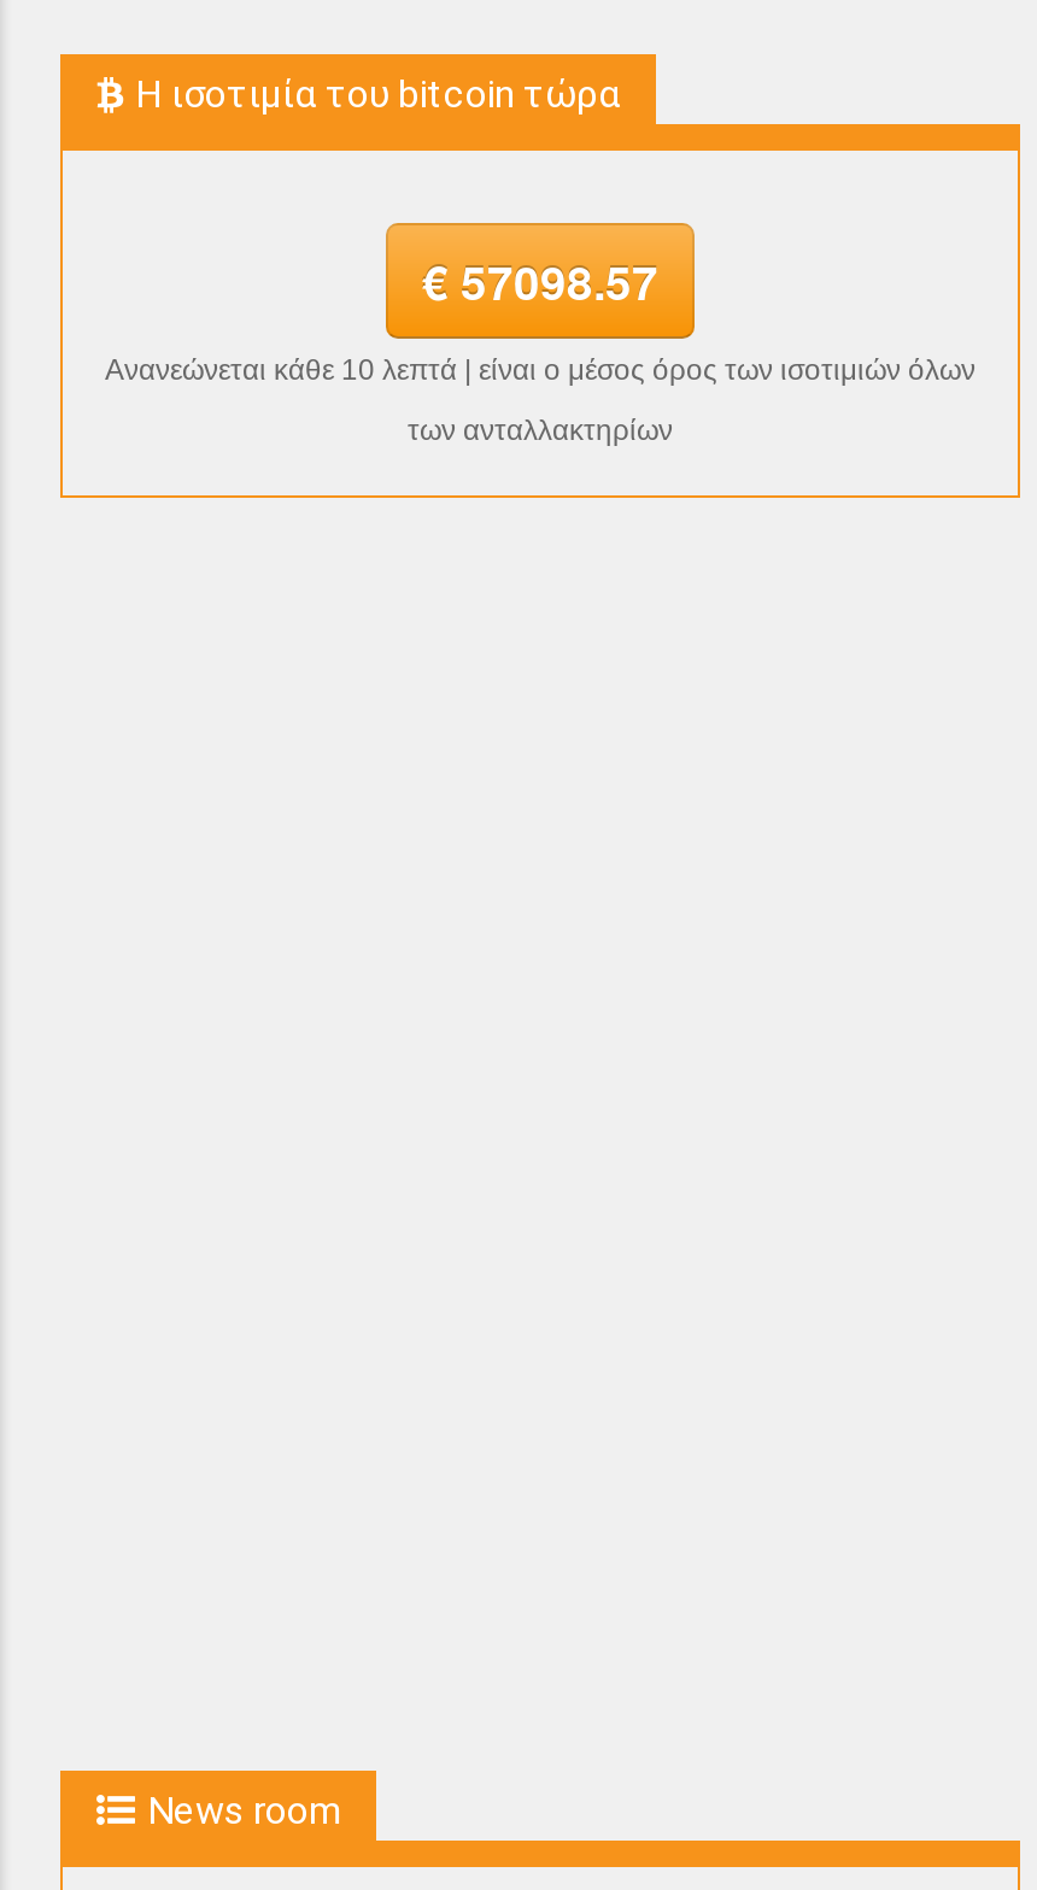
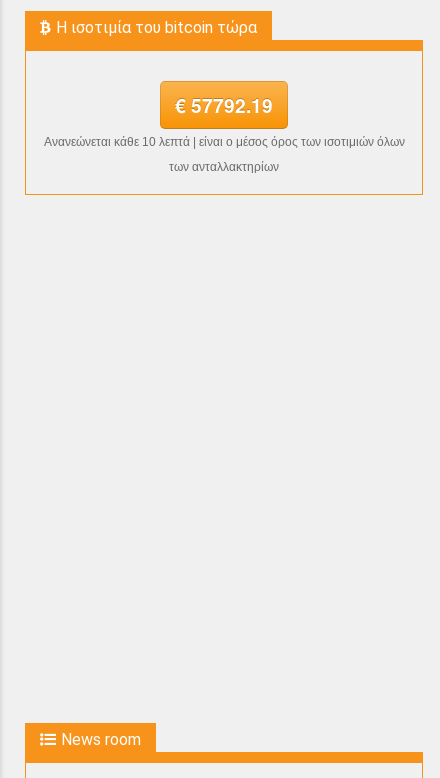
- € 57098.57
+ € 57792.19
